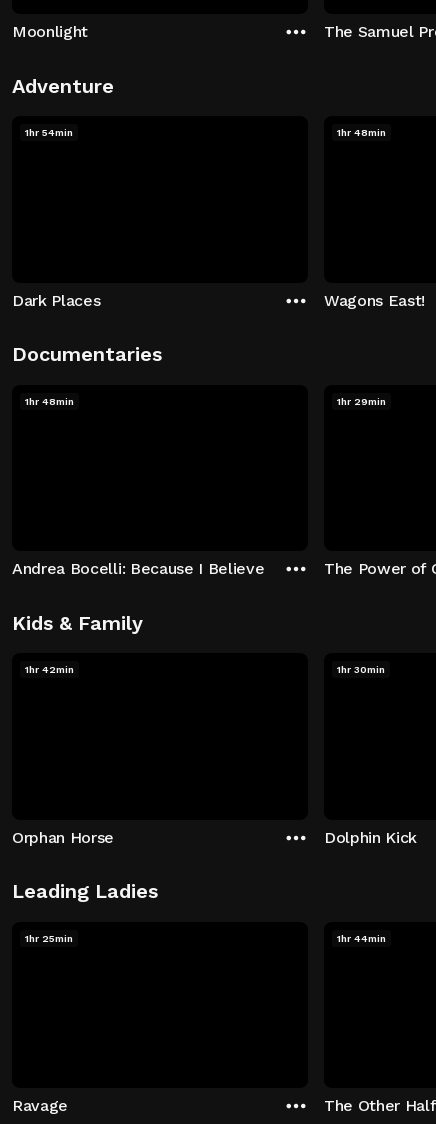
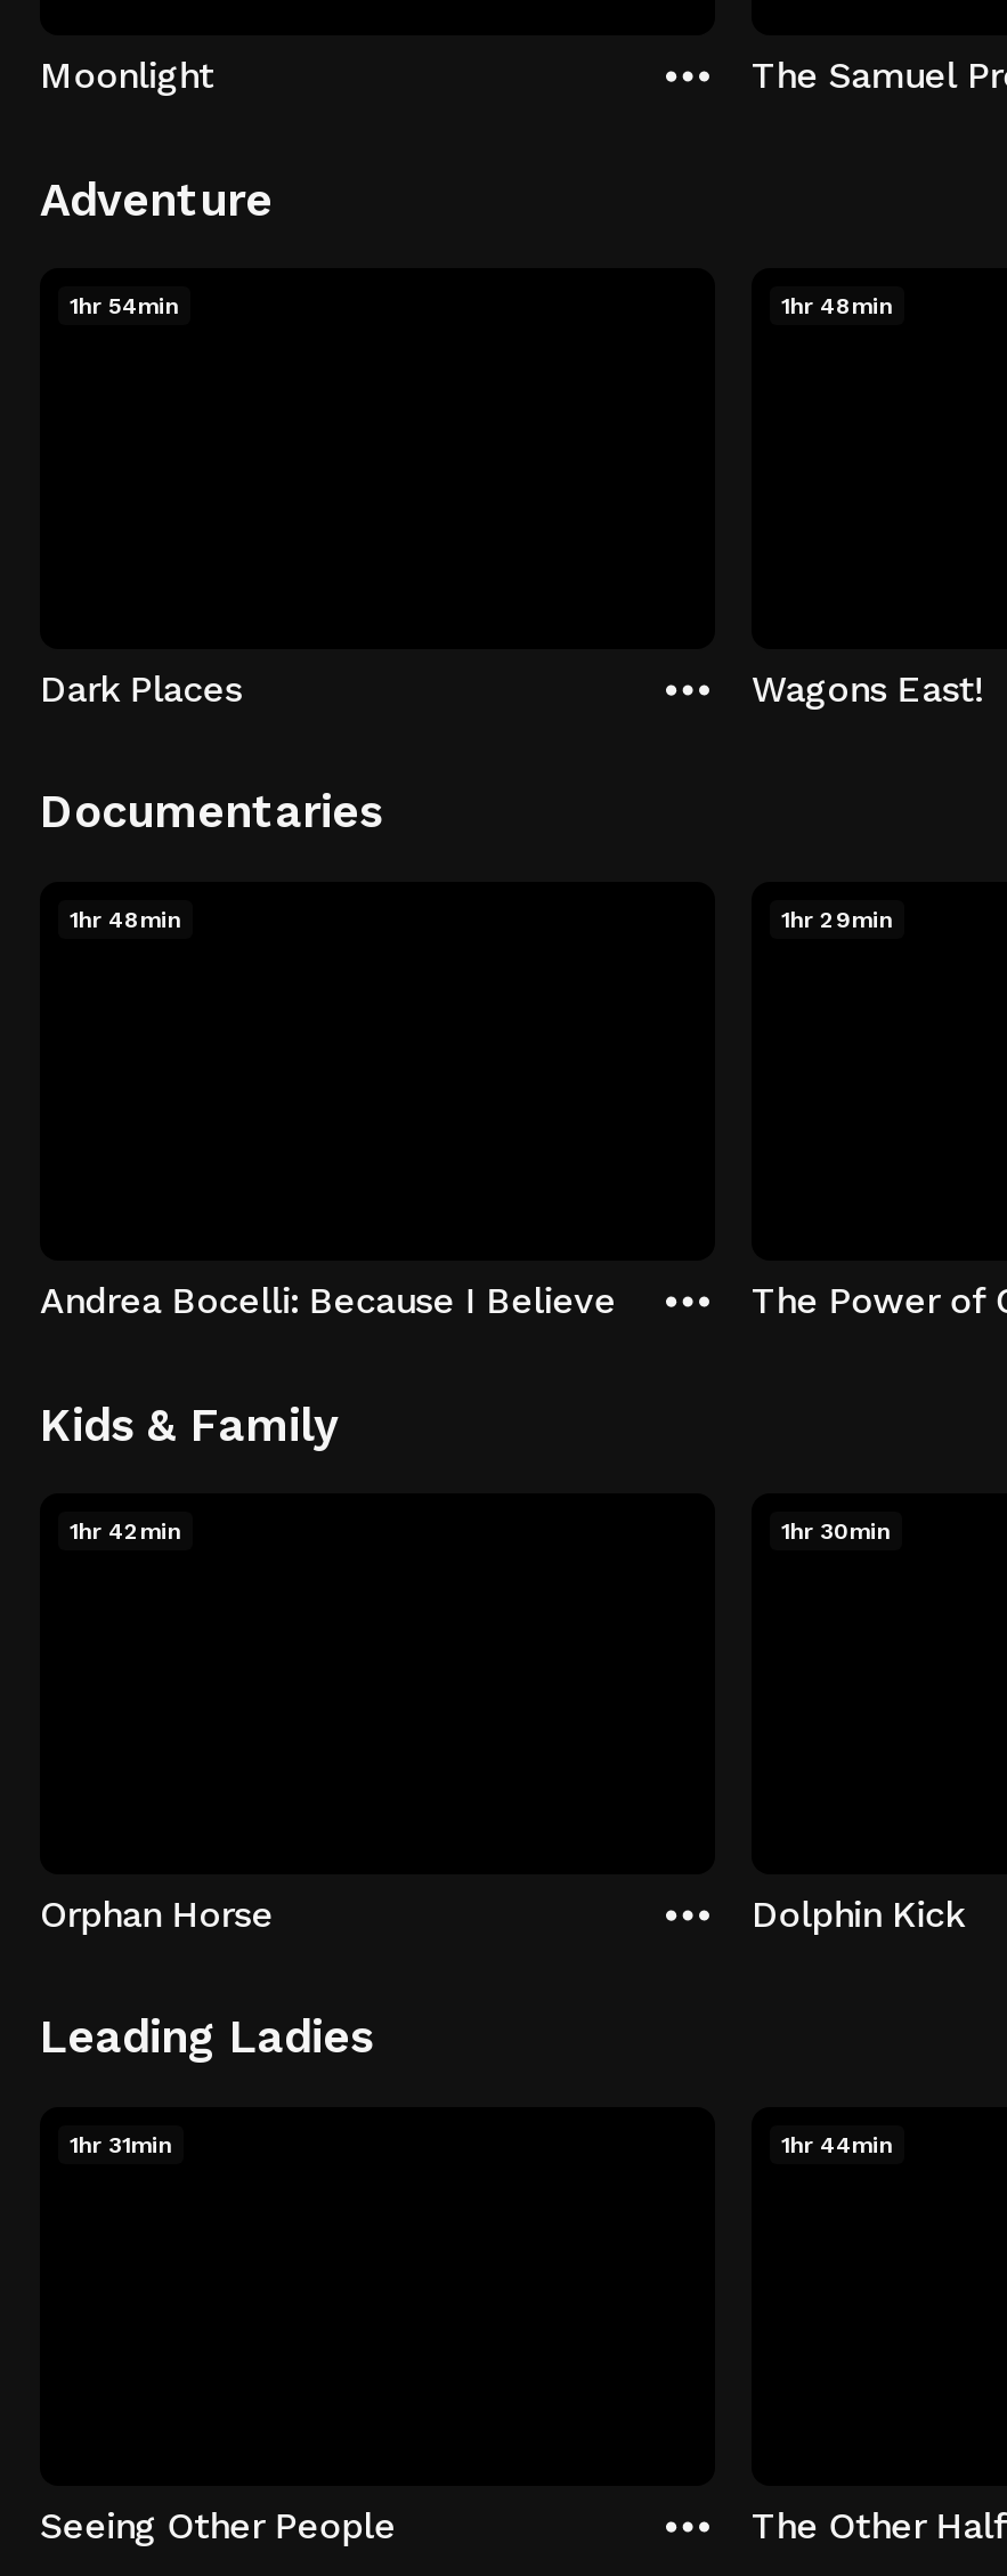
- 1hr 25min
+ 1hr 31min

- Ravage
+ Seeing Other People
